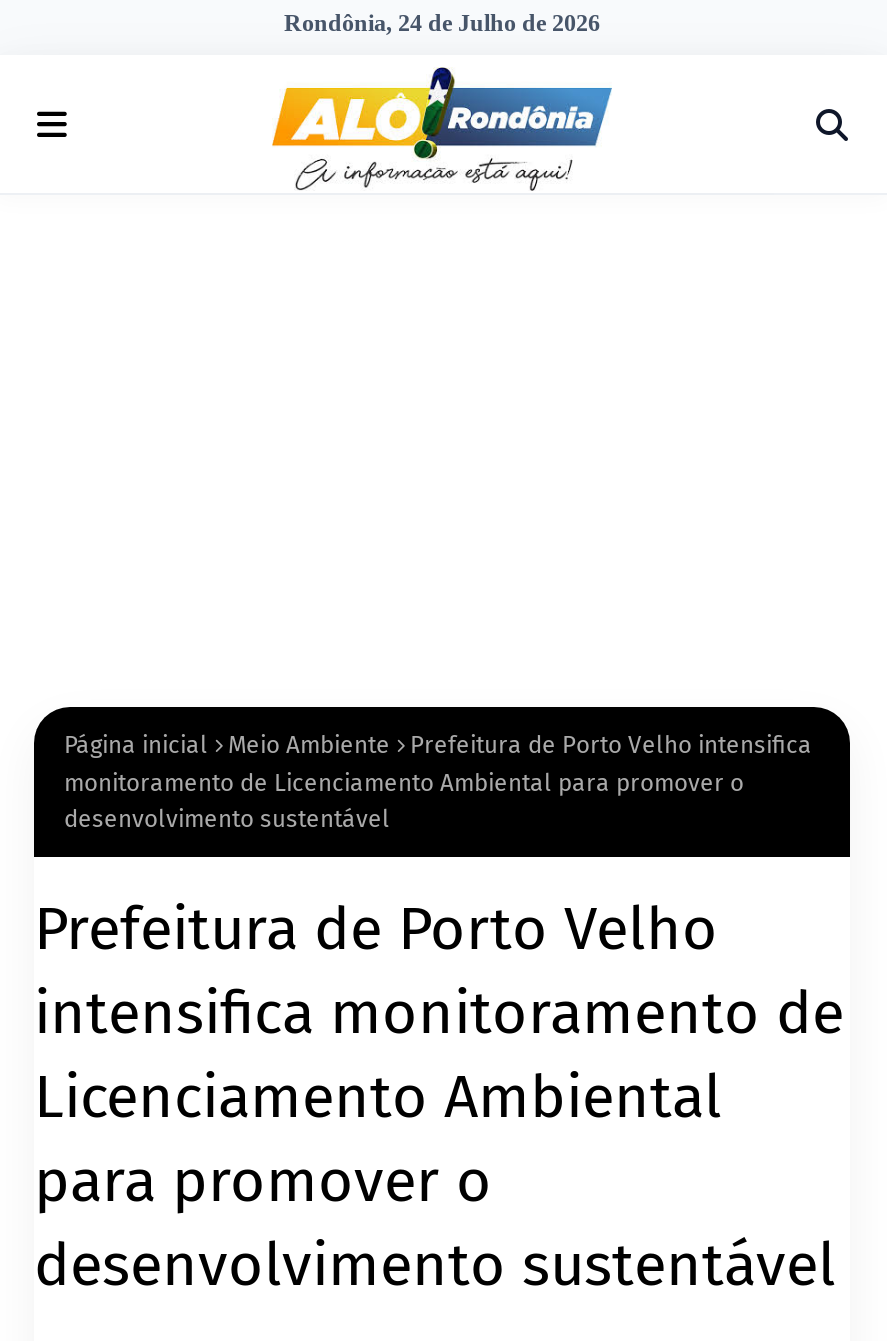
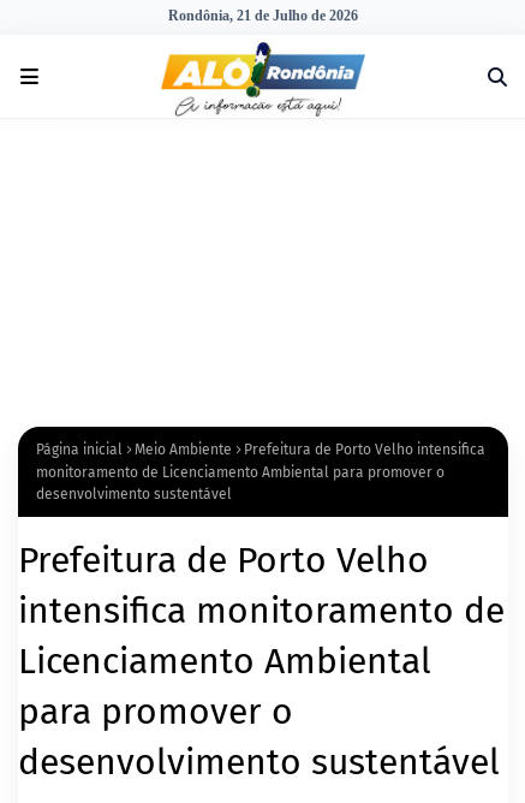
- Rondônia, 24 de Julho de 2026
+ Rondônia, 21 de Julho de 2026
